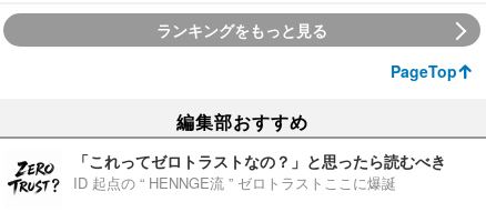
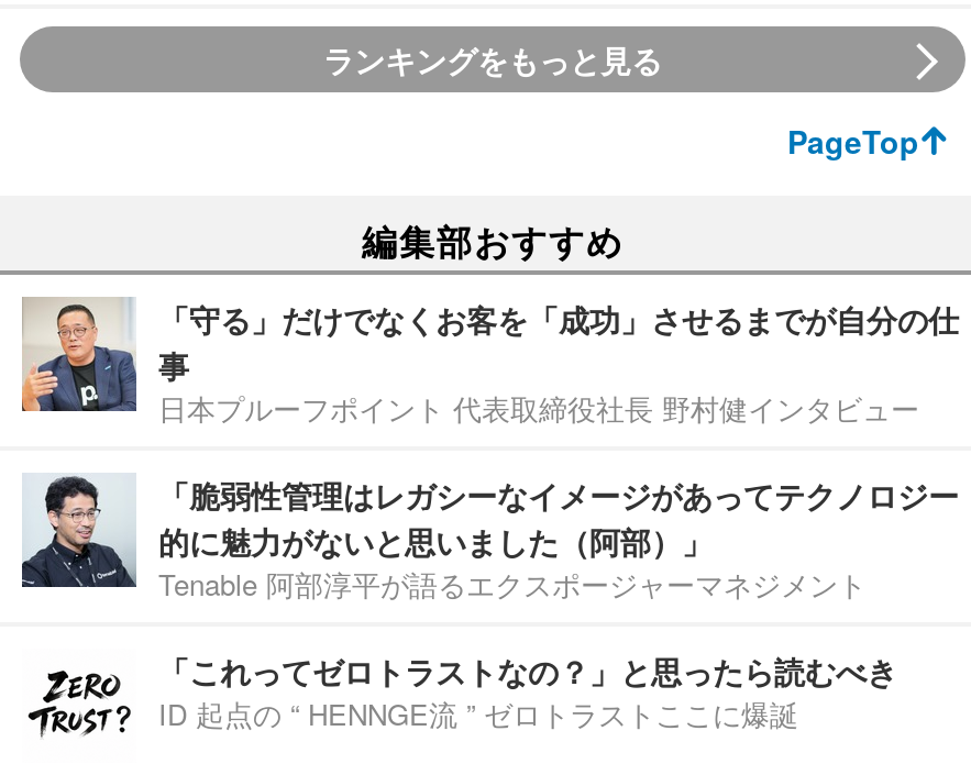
+ [image]
+ 「守る」だけでなくお客を「成功」させるまでが自分の仕
+ 事
+ 日本プルーフポイント 代表取締役社長 野村健インタビュー
+ 「脆弱性管理はレガシーなイメージがあってテクノロジー
+ 的に魅力がないと思いました（阿部）」
+ Tenable 阿部淳平が語るエクスポージャーマネジメント

+ [image]
